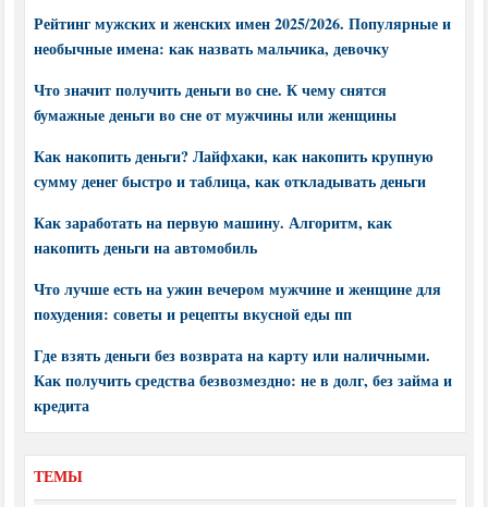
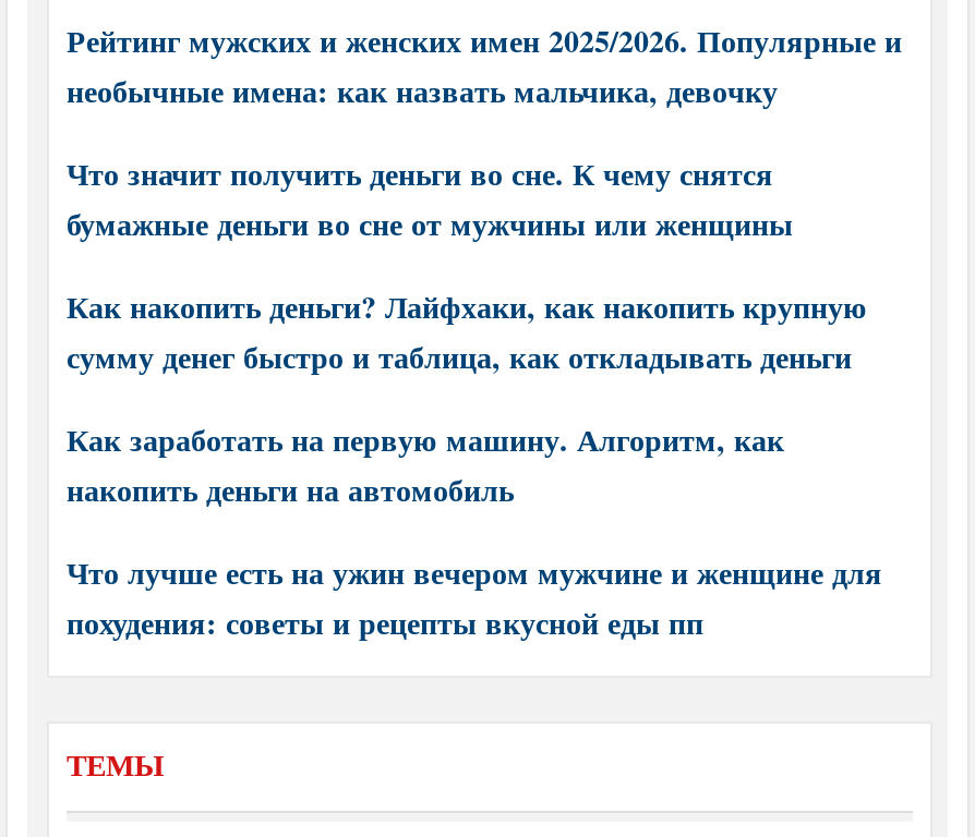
- Где взять деньги без возврата на карту или наличными.
- Как получить средства безвозмездно: не в долг, без займа и
- кредита
